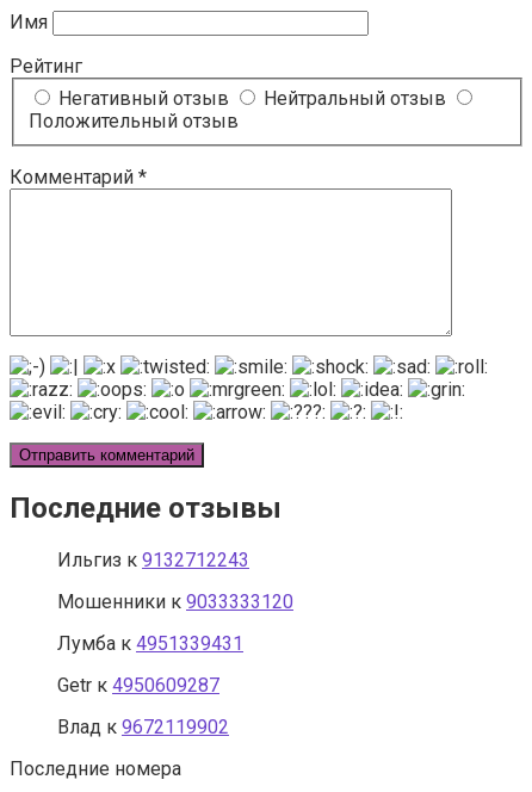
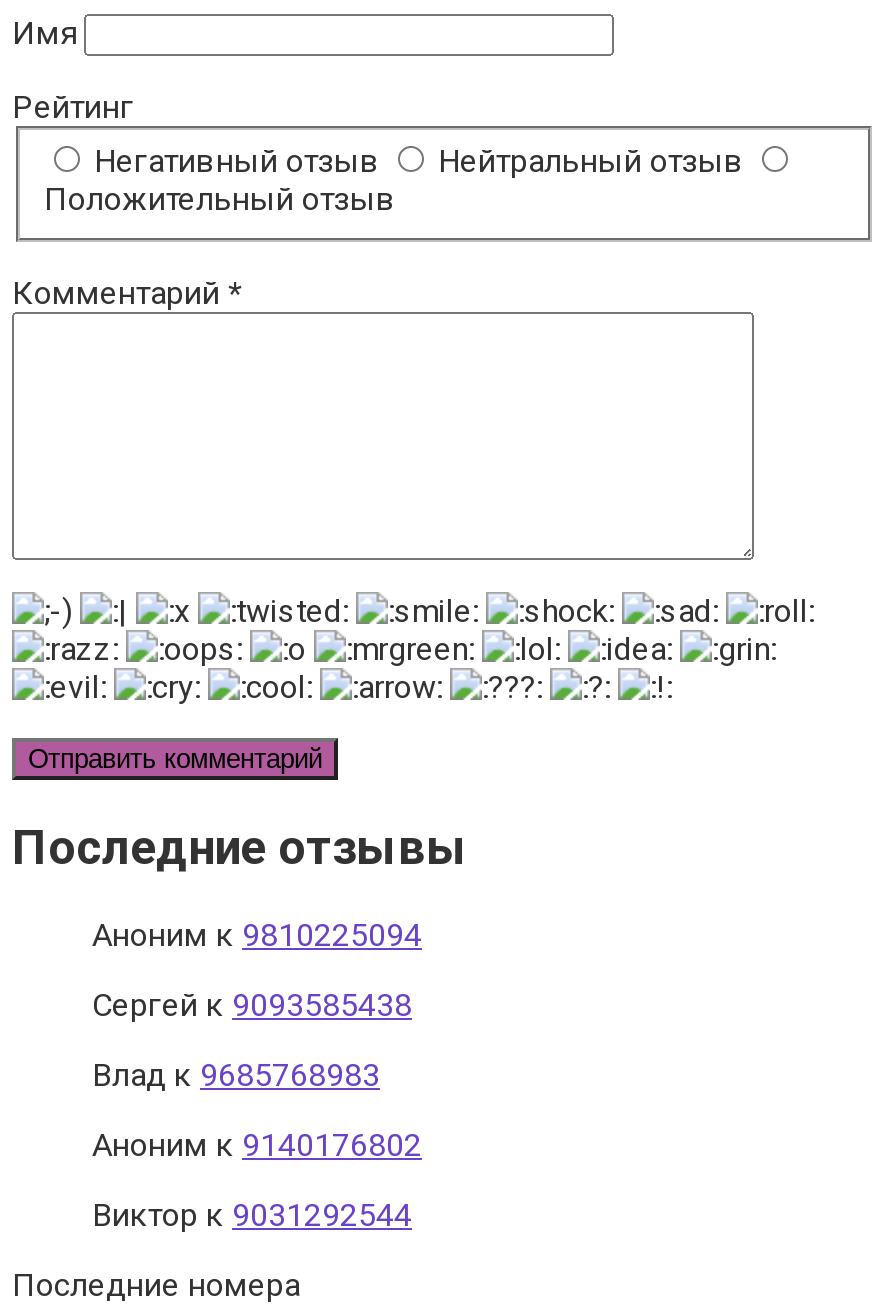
- Ильгиз к 9132712243
+ Аноним к 9810225094

- Мошенники к 9033333120
+ Сергей к 9093585438

- Лумба к 4951339431
+ Влад к 9685768983

- Getr к 4950609287
+ Аноним к 9140176802

- Влад к 9672119902
+ Виктор к 9031292544
